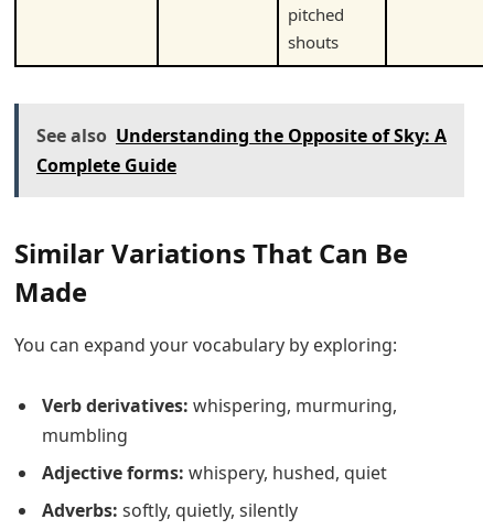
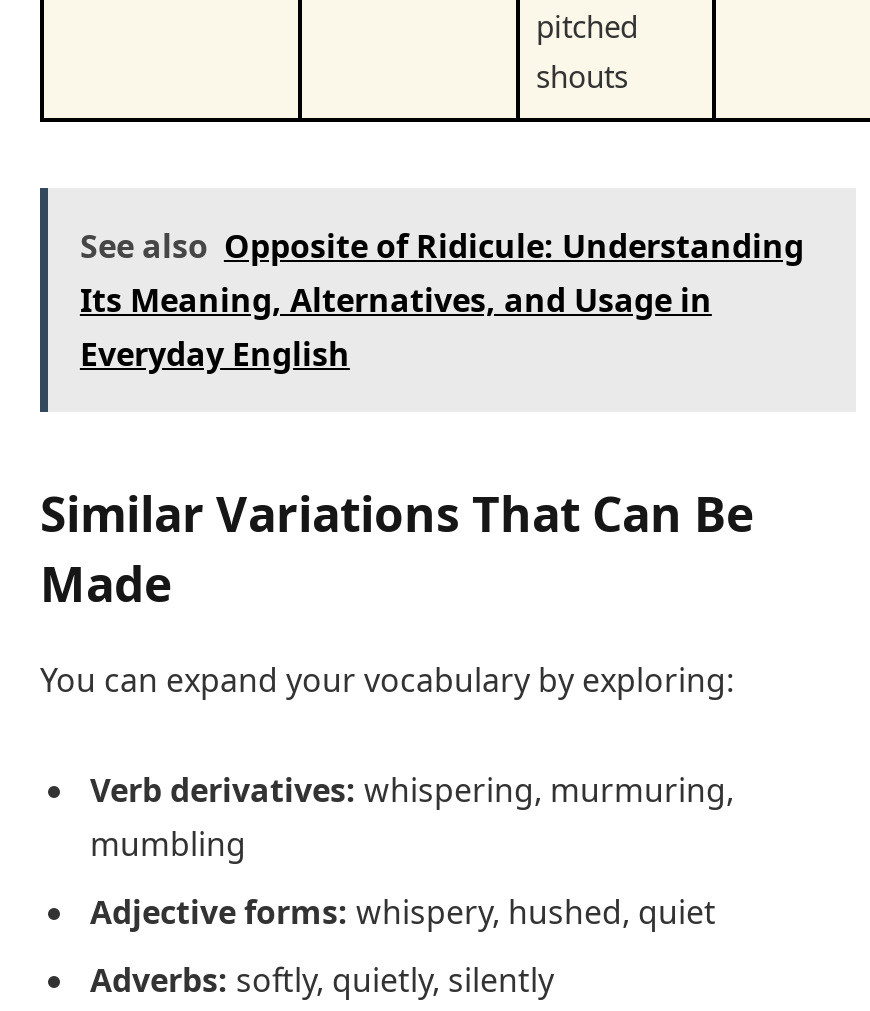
- See also Understanding the Opposite of Sky: A
- Complete Guide
+ See also Opposite of Ridicule: Understanding
+ Its Meaning, Alternatives, and Usage in
+ Everyday English
